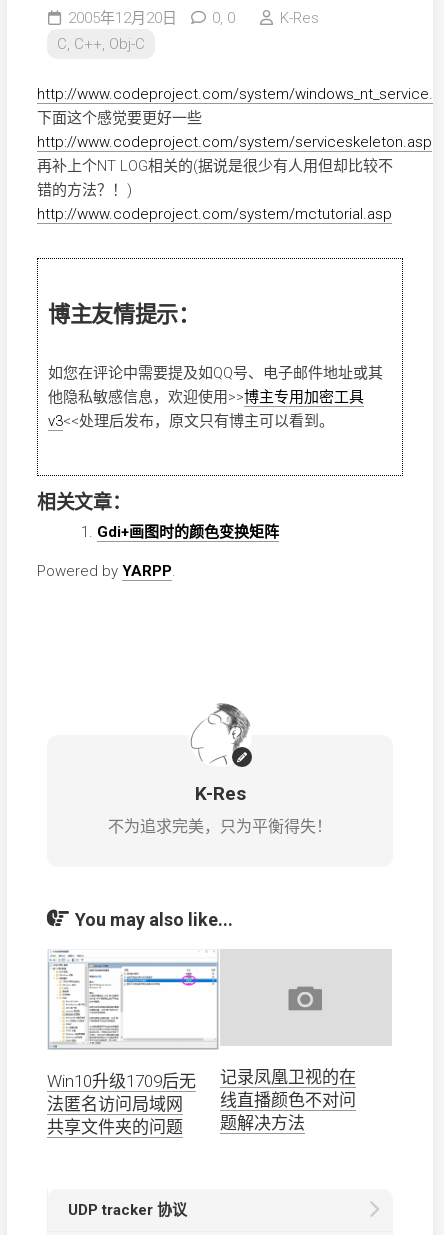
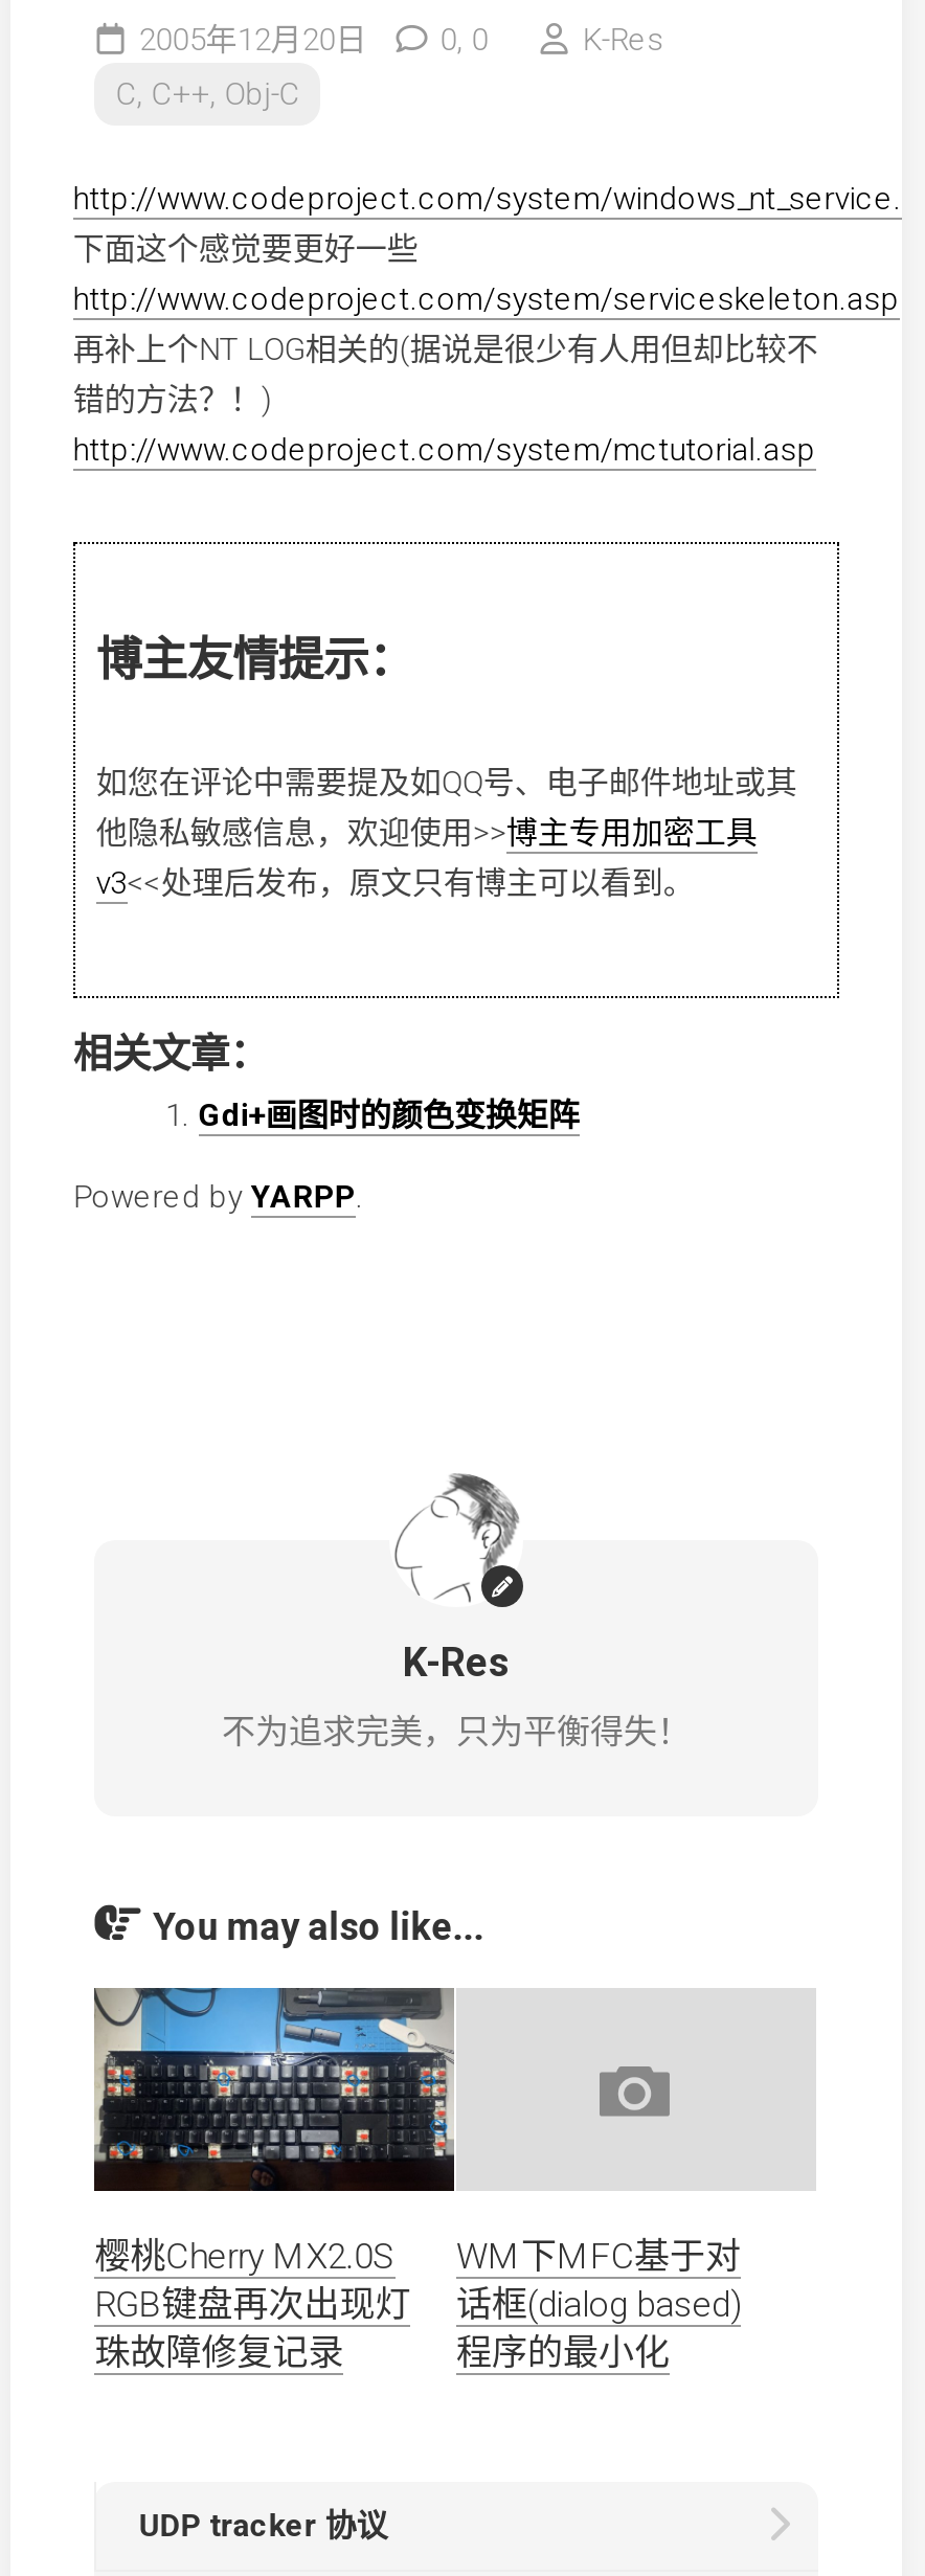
- [image]
- 记录凤凰卫视的在
- 线直播颜色不对问
- 题解决方法
+ [image]
+ WM下MFC基于对
+ 话框(dialog based)
+ 程序的最小化

- Win10升级1709后无
- 法匿名访问局域网
- 共享文件夹的问题
+ 樱桃Cherry MX2.0S
+ RGB键盘再次出现灯
+ 珠故障修复记录
